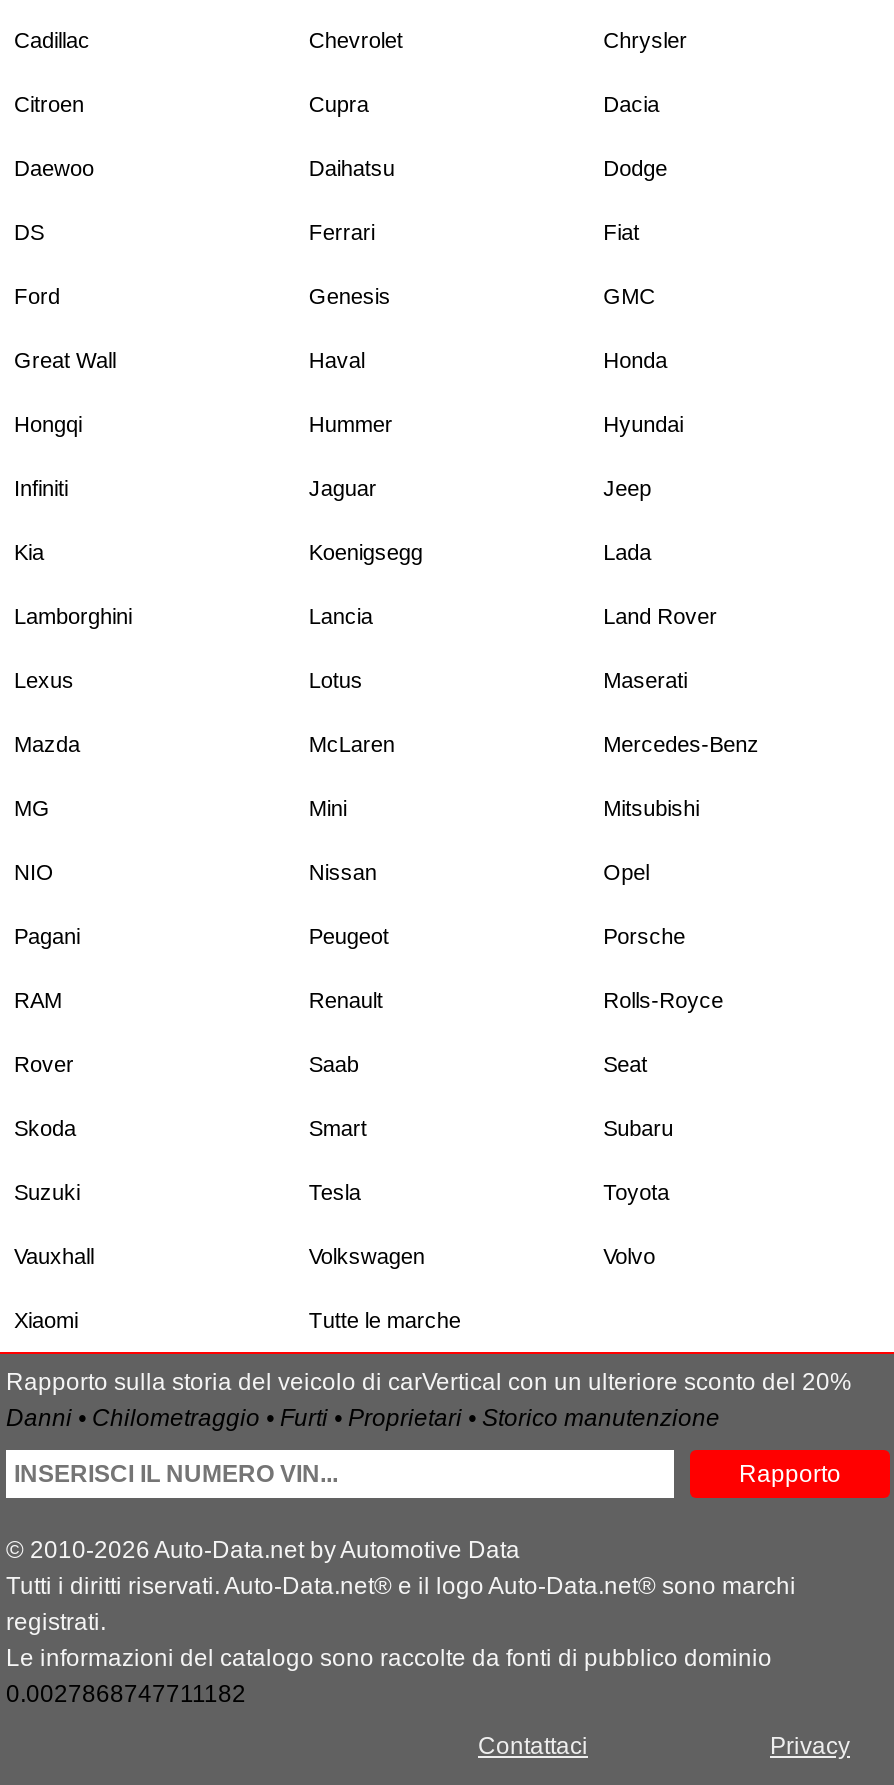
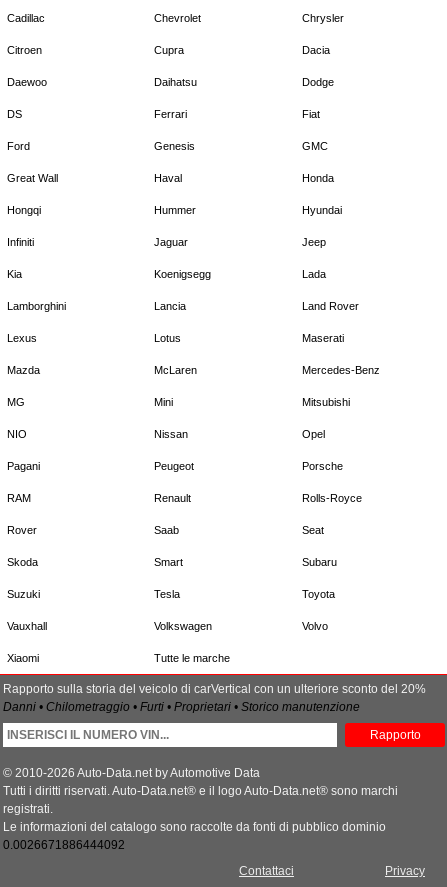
- 0.0027868747711182
+ 0.0026671886444092
